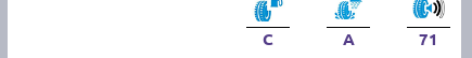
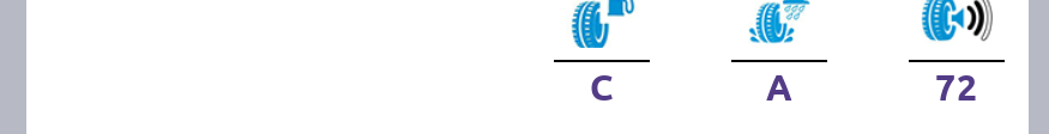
- 71
+ 72
